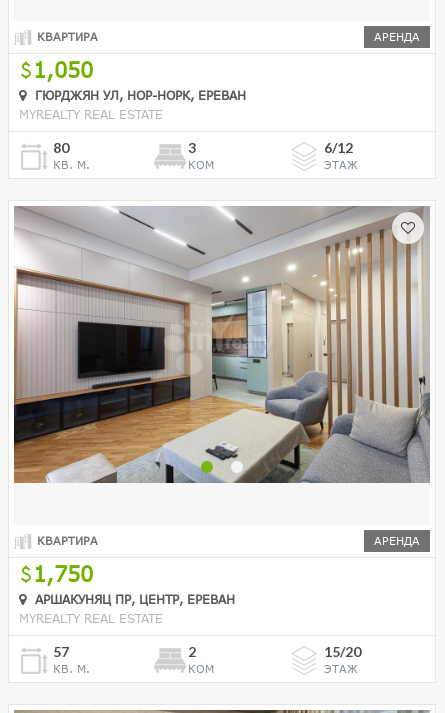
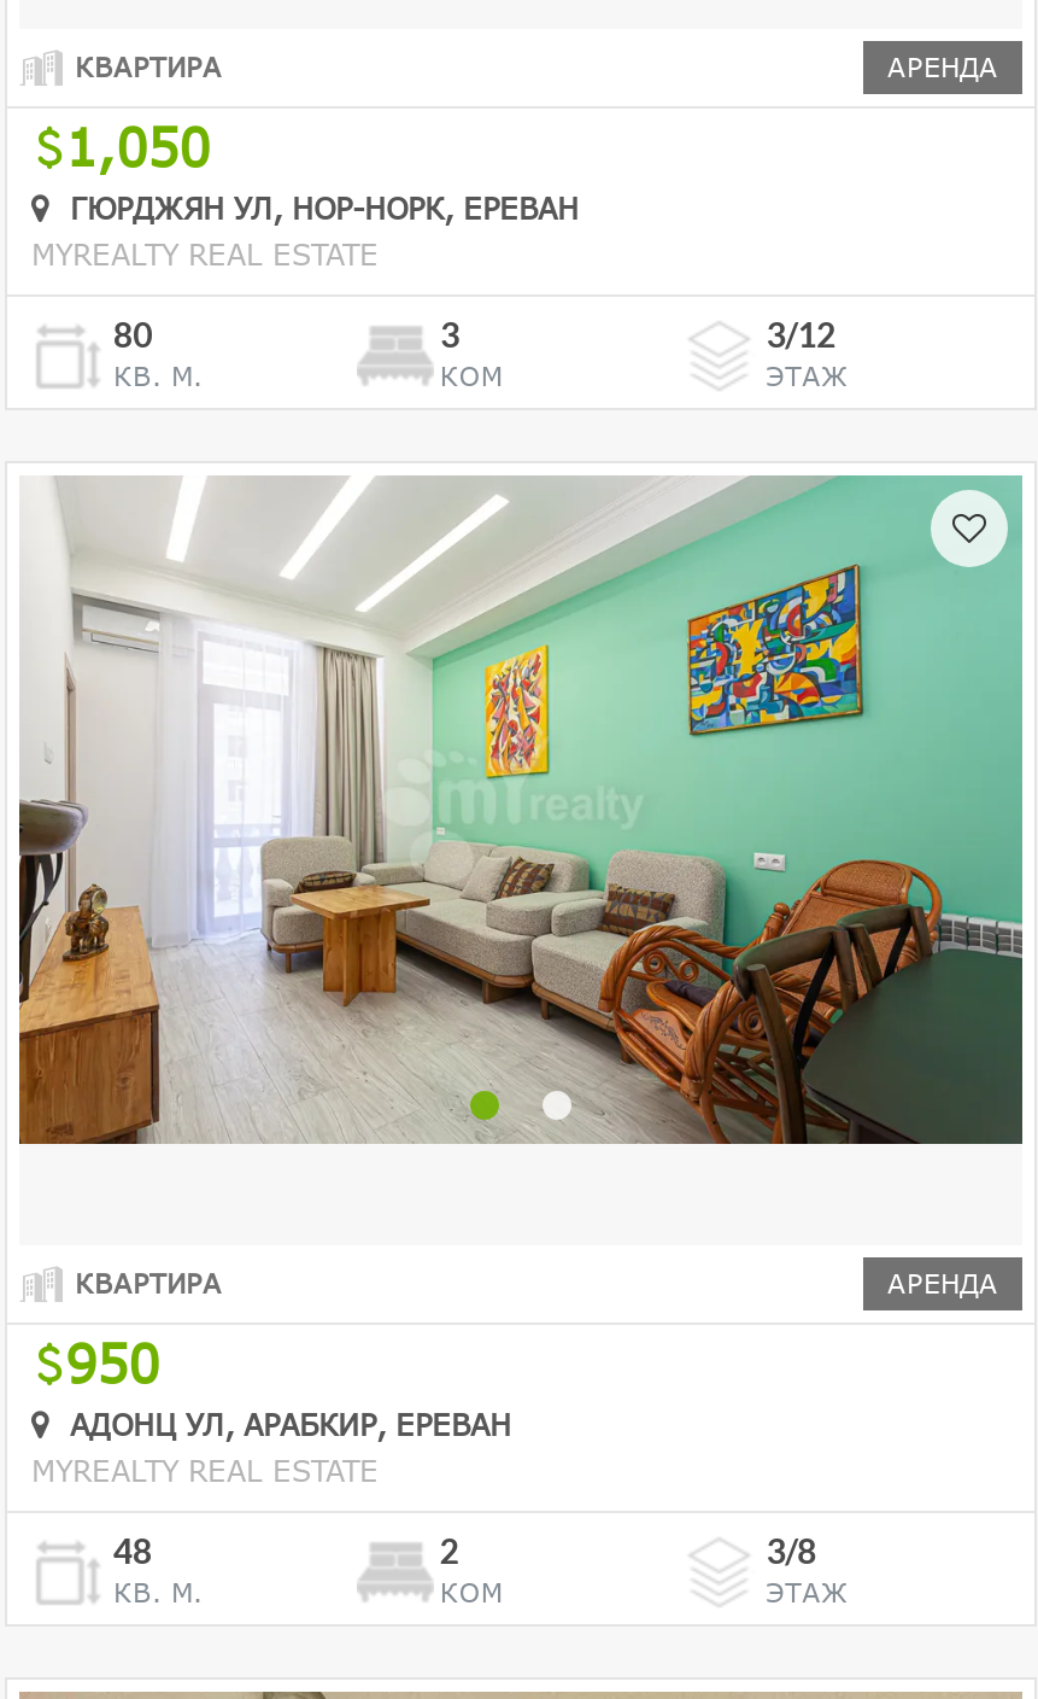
- 6/12
+ 3/12

- [image]
+ [image]

- 1,750
+ 950

- АРШАКУНЯЦ ПР, ЦЕНТР, ЕРЕВАН
+ АДОНЦ УЛ, АРАБКИР, ЕРЕВАН

- 57
+ 48

- 15/20
+ 3/8
